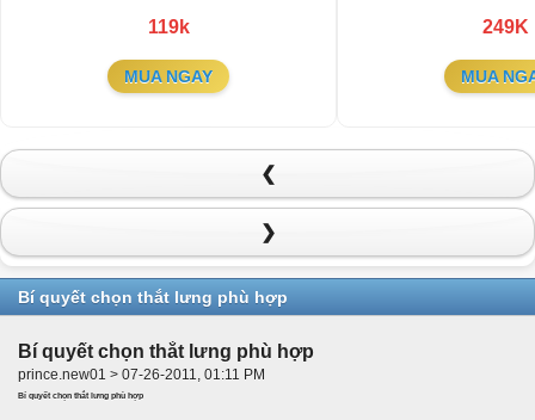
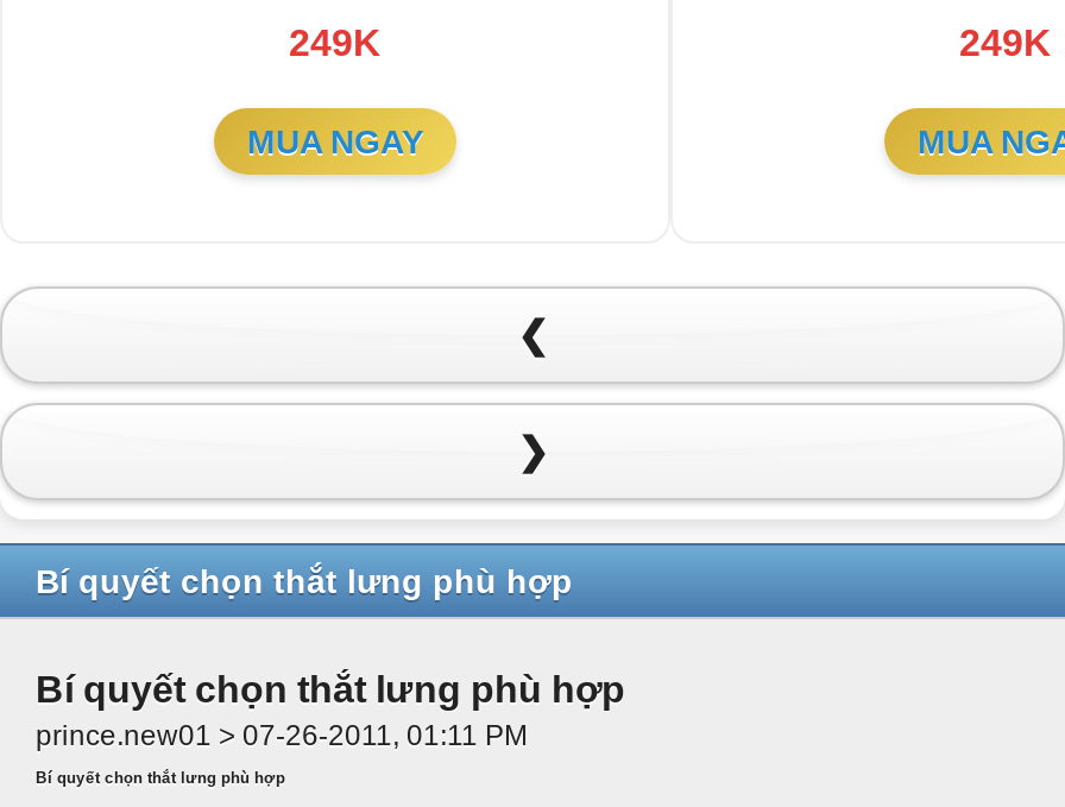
- 119k
+ 249K
